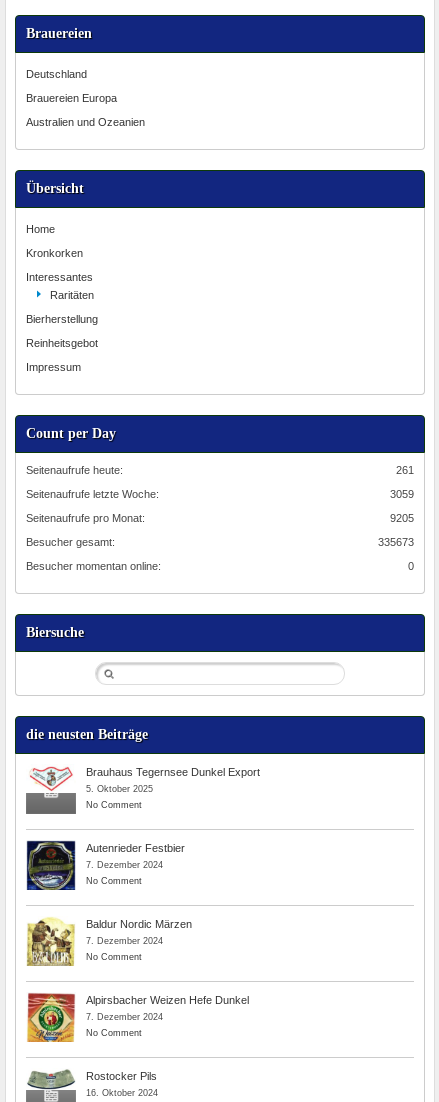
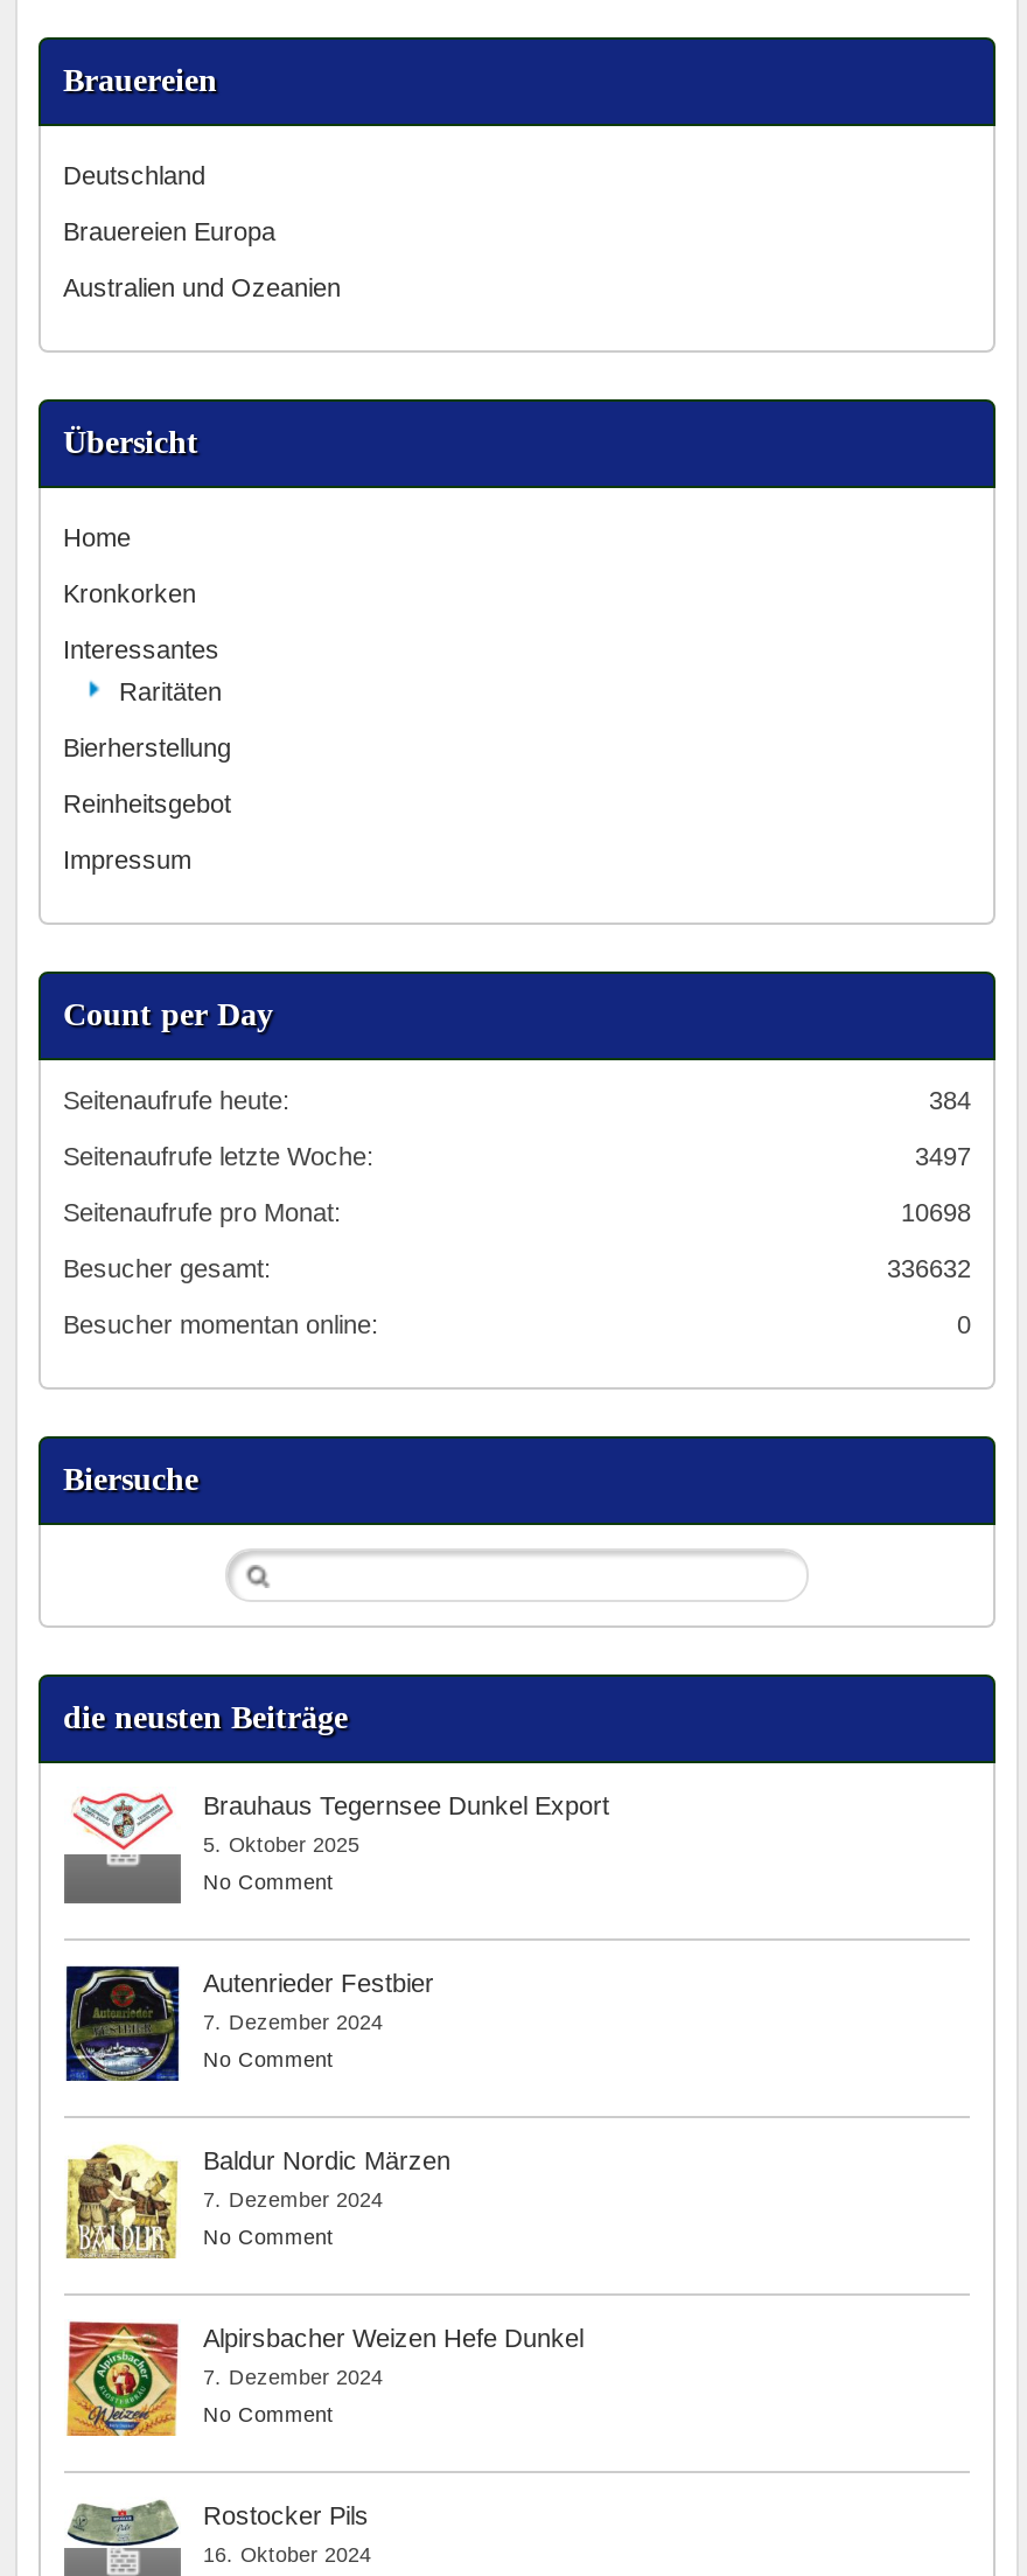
- 261
+ 384

- 3059
+ 3497

- 9205
+ 10698

- 335673
+ 336632
